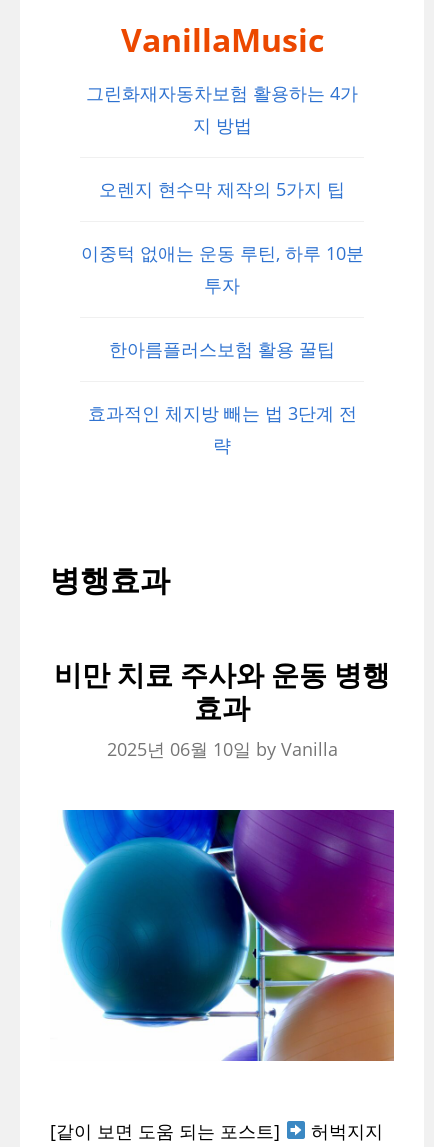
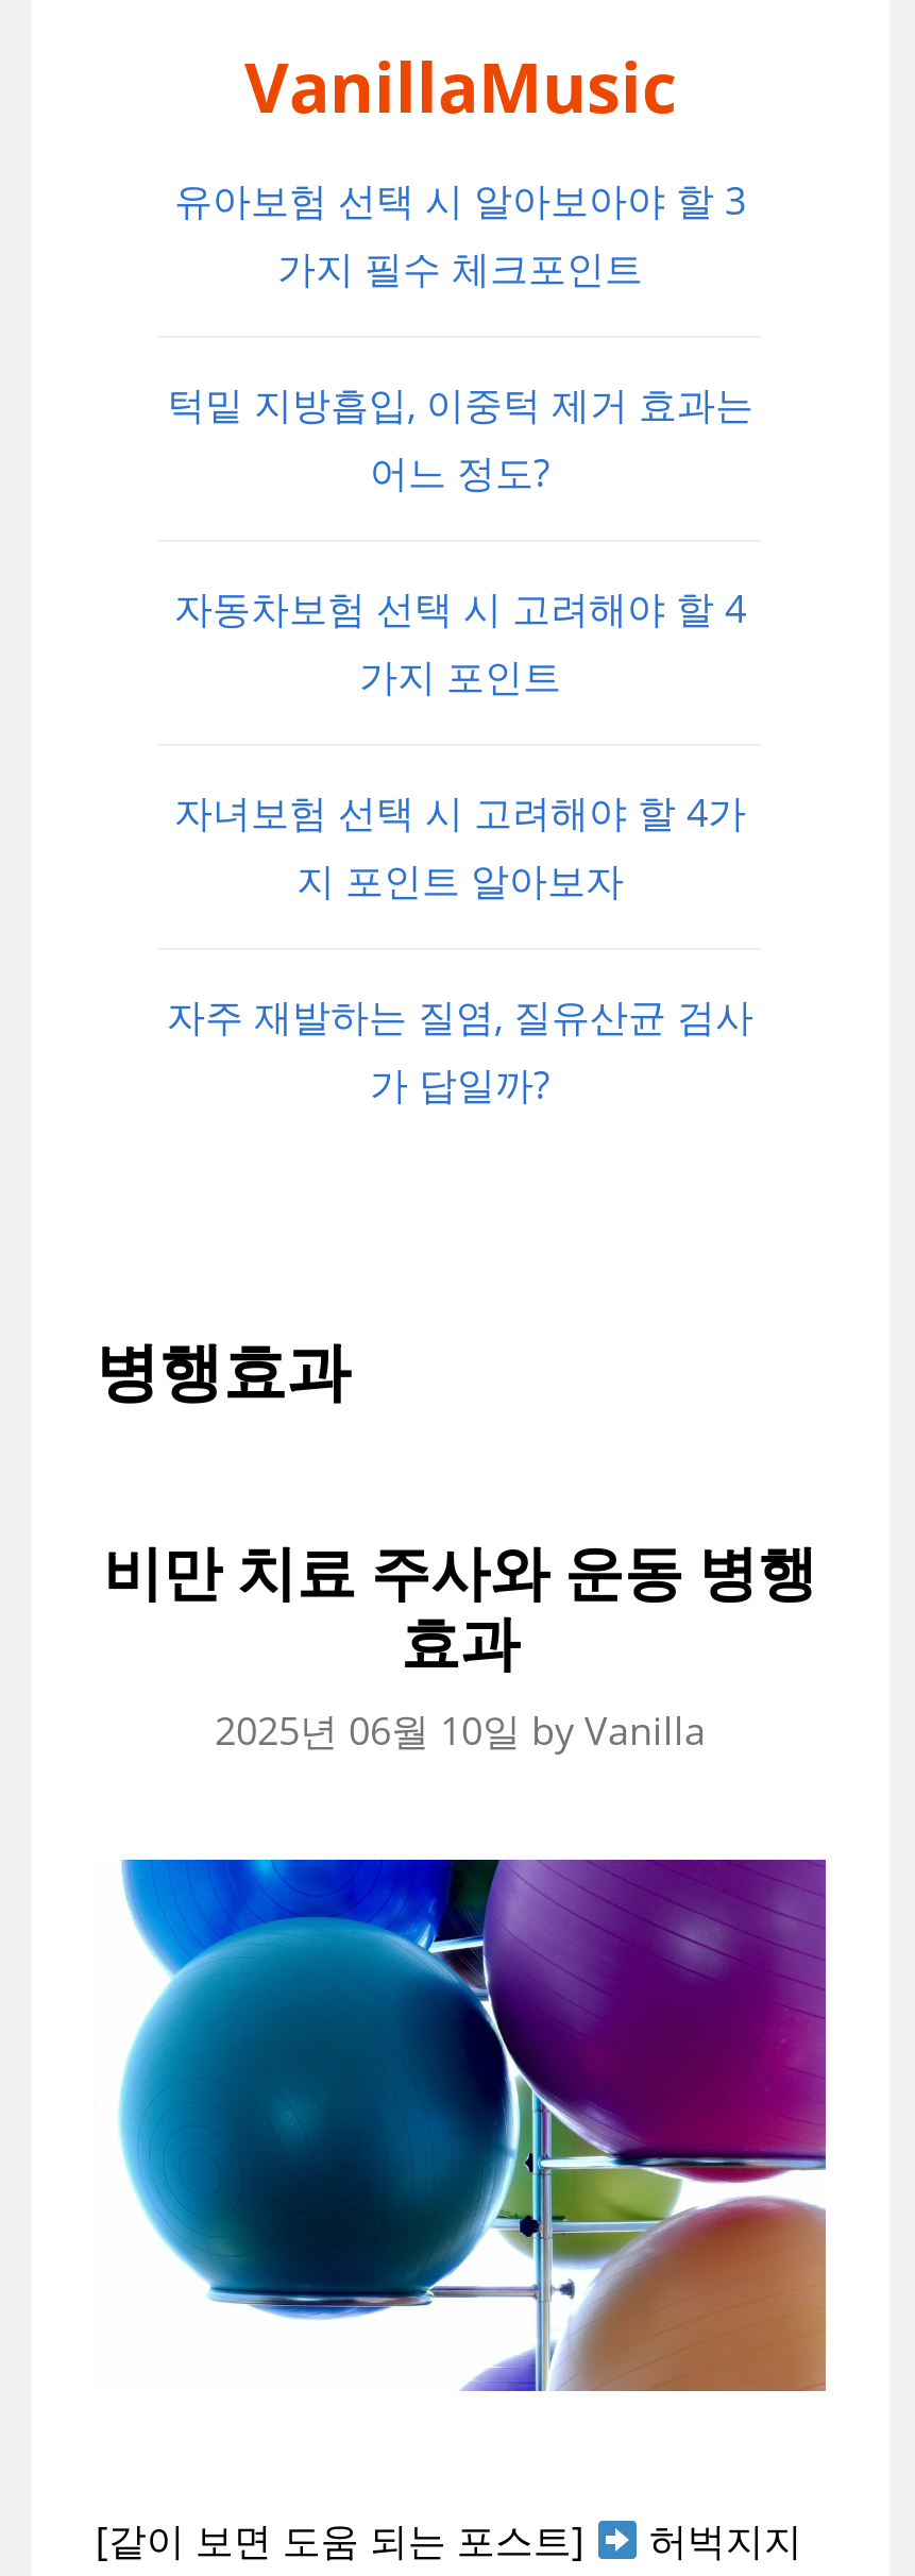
- 그린화재자동차보험 활용하는 4가
- 지 방법
+ 유아보험 선택 시 알아보아야 할 3
+ 가지 필수 체크포인트

- 오렌지 현수막 제작의 5가지 팁
+ 턱밑 지방흡입, 이중턱 제거 효과는
+ 어느 정도?

- 이중턱 없애는 운동 루틴, 하루 10분
- 투자
+ 자동차보험 선택 시 고려해야 할 4
+ 가지 포인트

- 한아름플러스보험 활용 꿀팁
+ 자녀보험 선택 시 고려해야 할 4가
+ 지 포인트 알아보자

- 효과적인 체지방 빼는 법 3단계 전
- 략
+ 자주 재발하는 질염, 질유산균 검사
+ 가 답일까?
